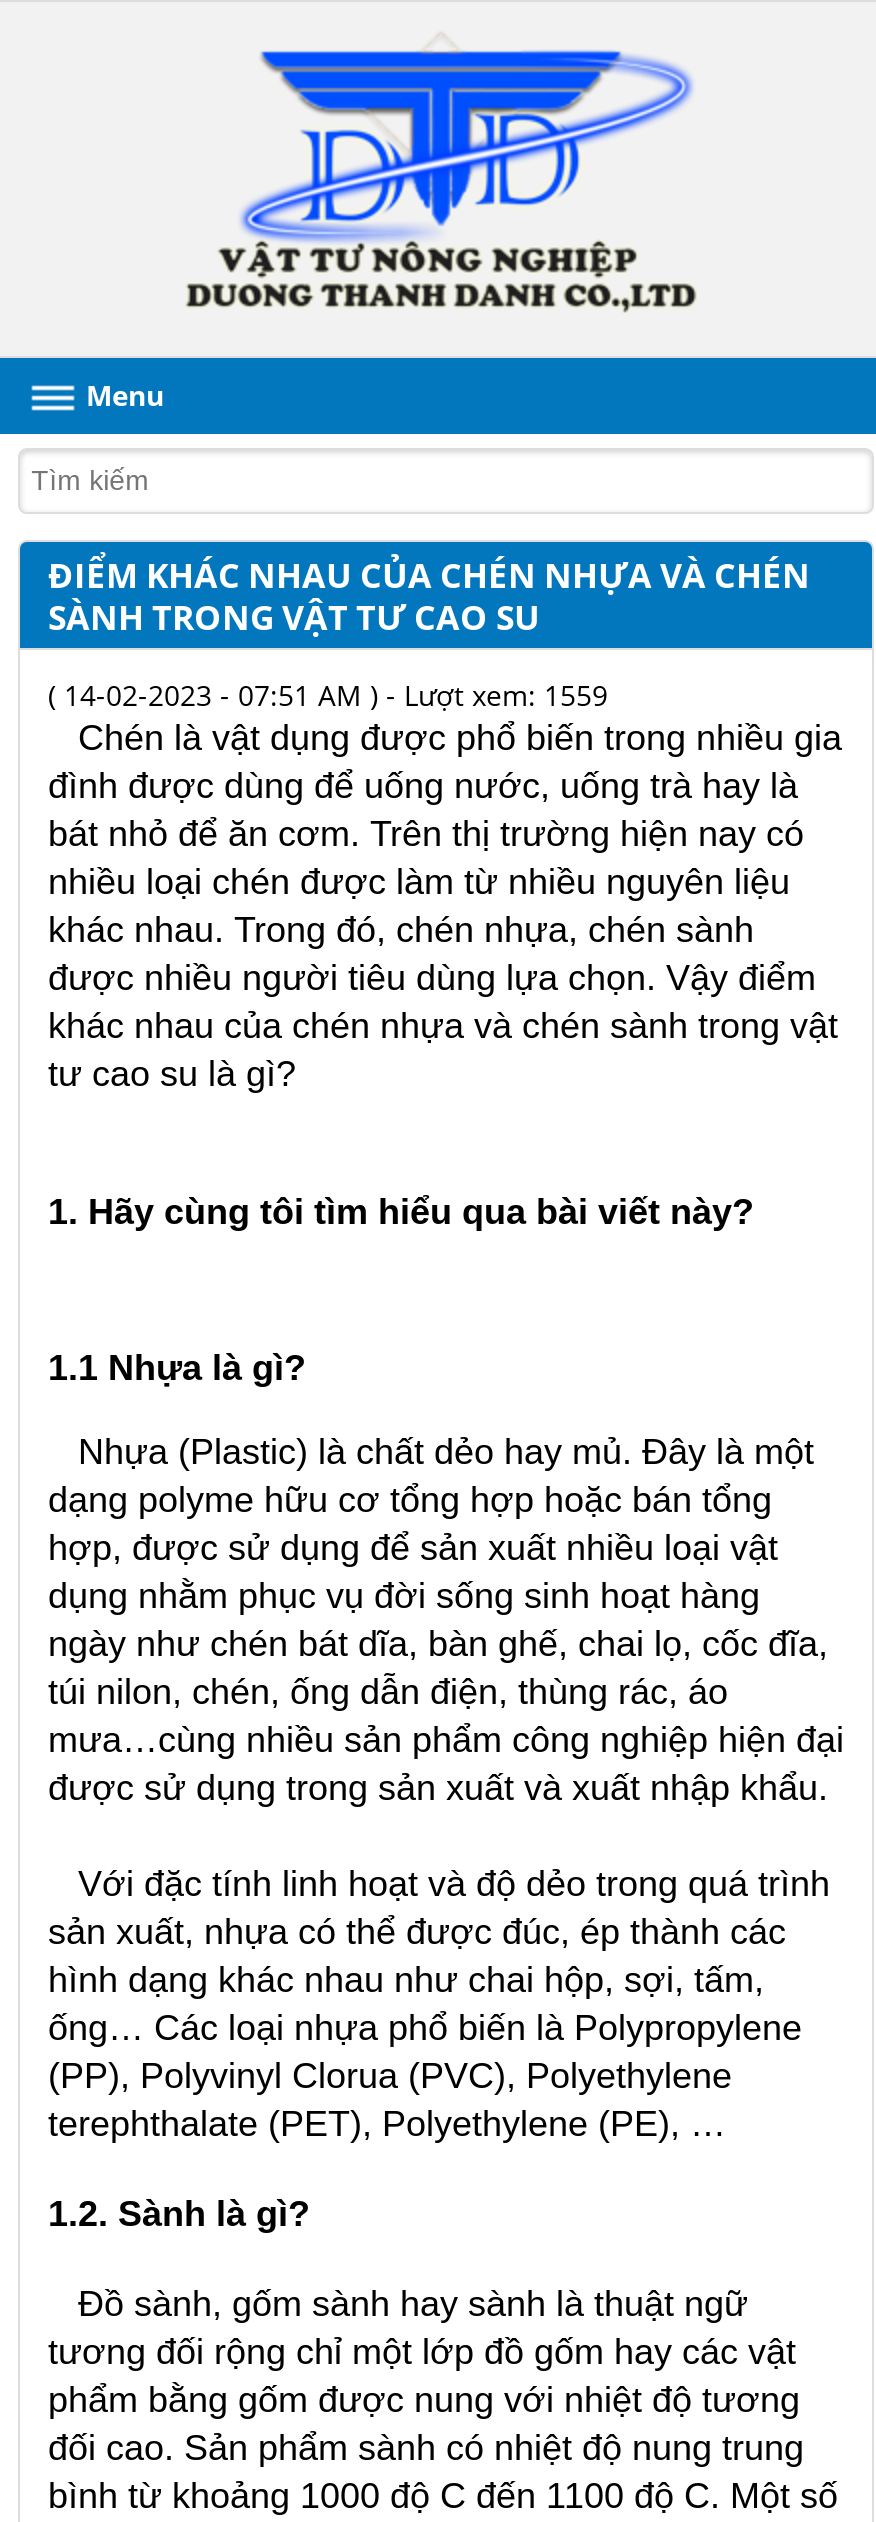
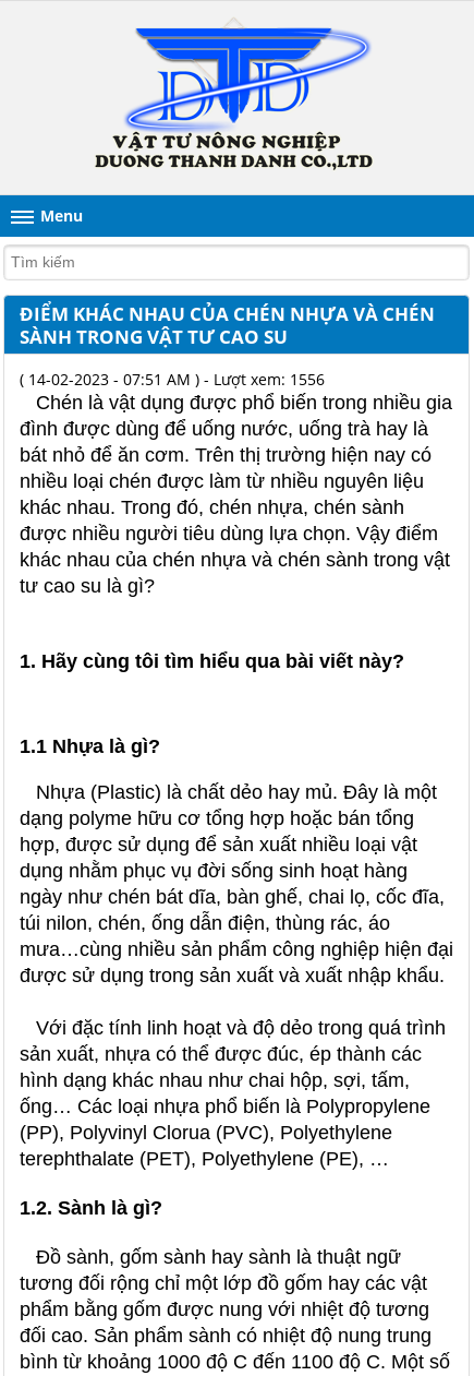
- ( 14-02-2023 - 07:51 AM ) - Lượt xem: 1559
+ ( 14-02-2023 - 07:51 AM ) - Lượt xem: 1556
